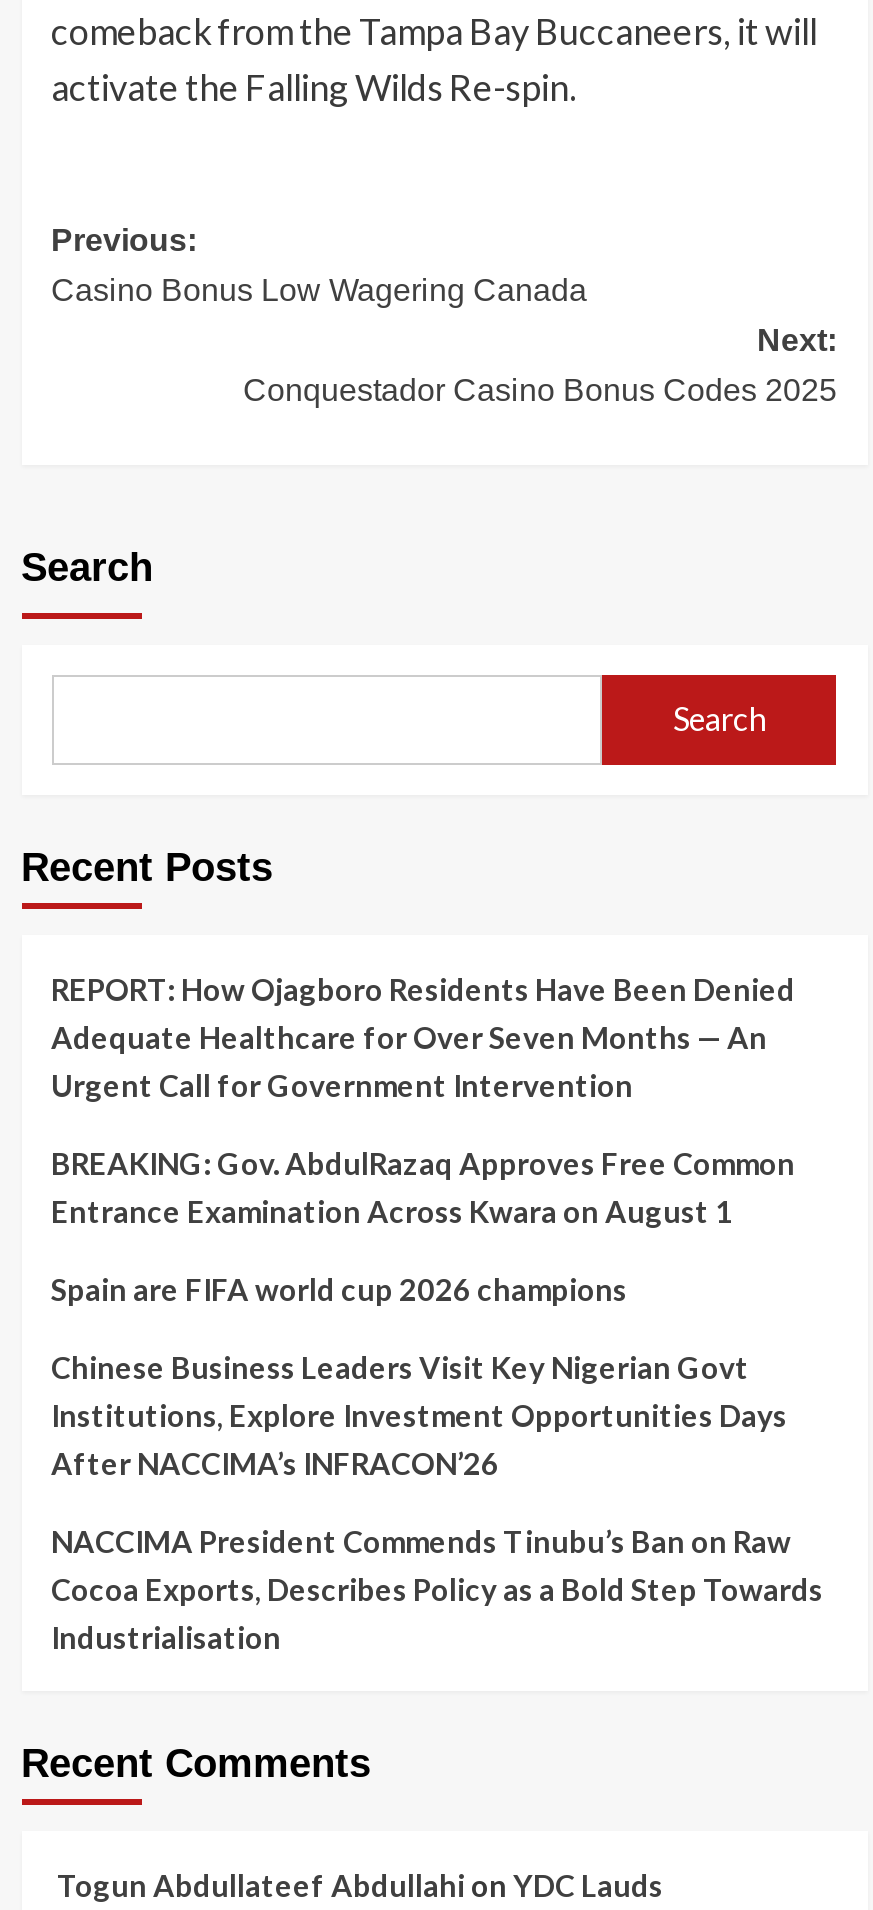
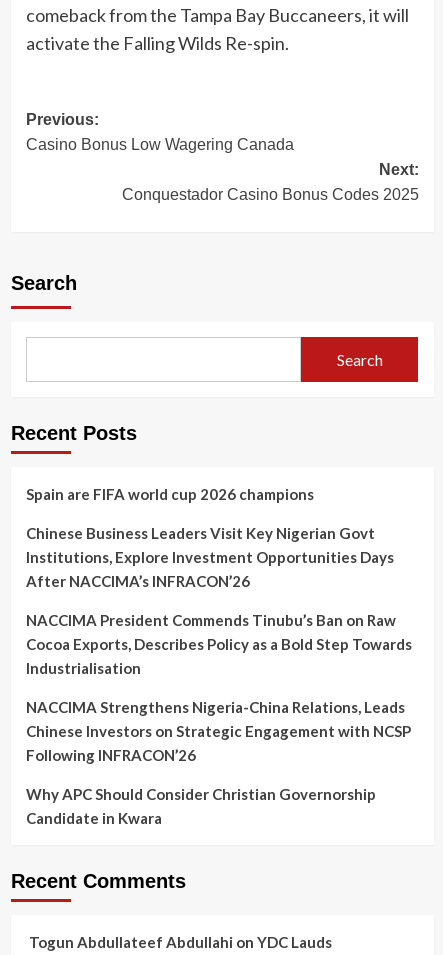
- REPORT: How Ojagboro Residents Have Been Denied
- Adequate Healthcare for Over Seven Months — An
- Urgent Call for Government Intervention
- BREAKING: Gov. AbdulRazaq Approves Free Common
- Entrance Examination Across Kwara on August 1

moved up: Spain are FIFA world cup 2026 champions | Chinese Business Leaders Visit Key Nigerian Govt | Institutions, Explore Investment Opportunities Days | After NACCIMA’s INFRACON’26 | NACCIMA President Commends Tinubu’s Ban on Raw | Cocoa Exports, Describes Policy as a Bold Step Towards | Industrialisation

+ NACCIMA Strengthens Nigeria-China Relations, Leads
+ Chinese Investors on Strategic Engagement with NCSP
+ Following INFRACON’26
+ Why APC Should Consider Christian Governorship
+ Candidate in Kwara
